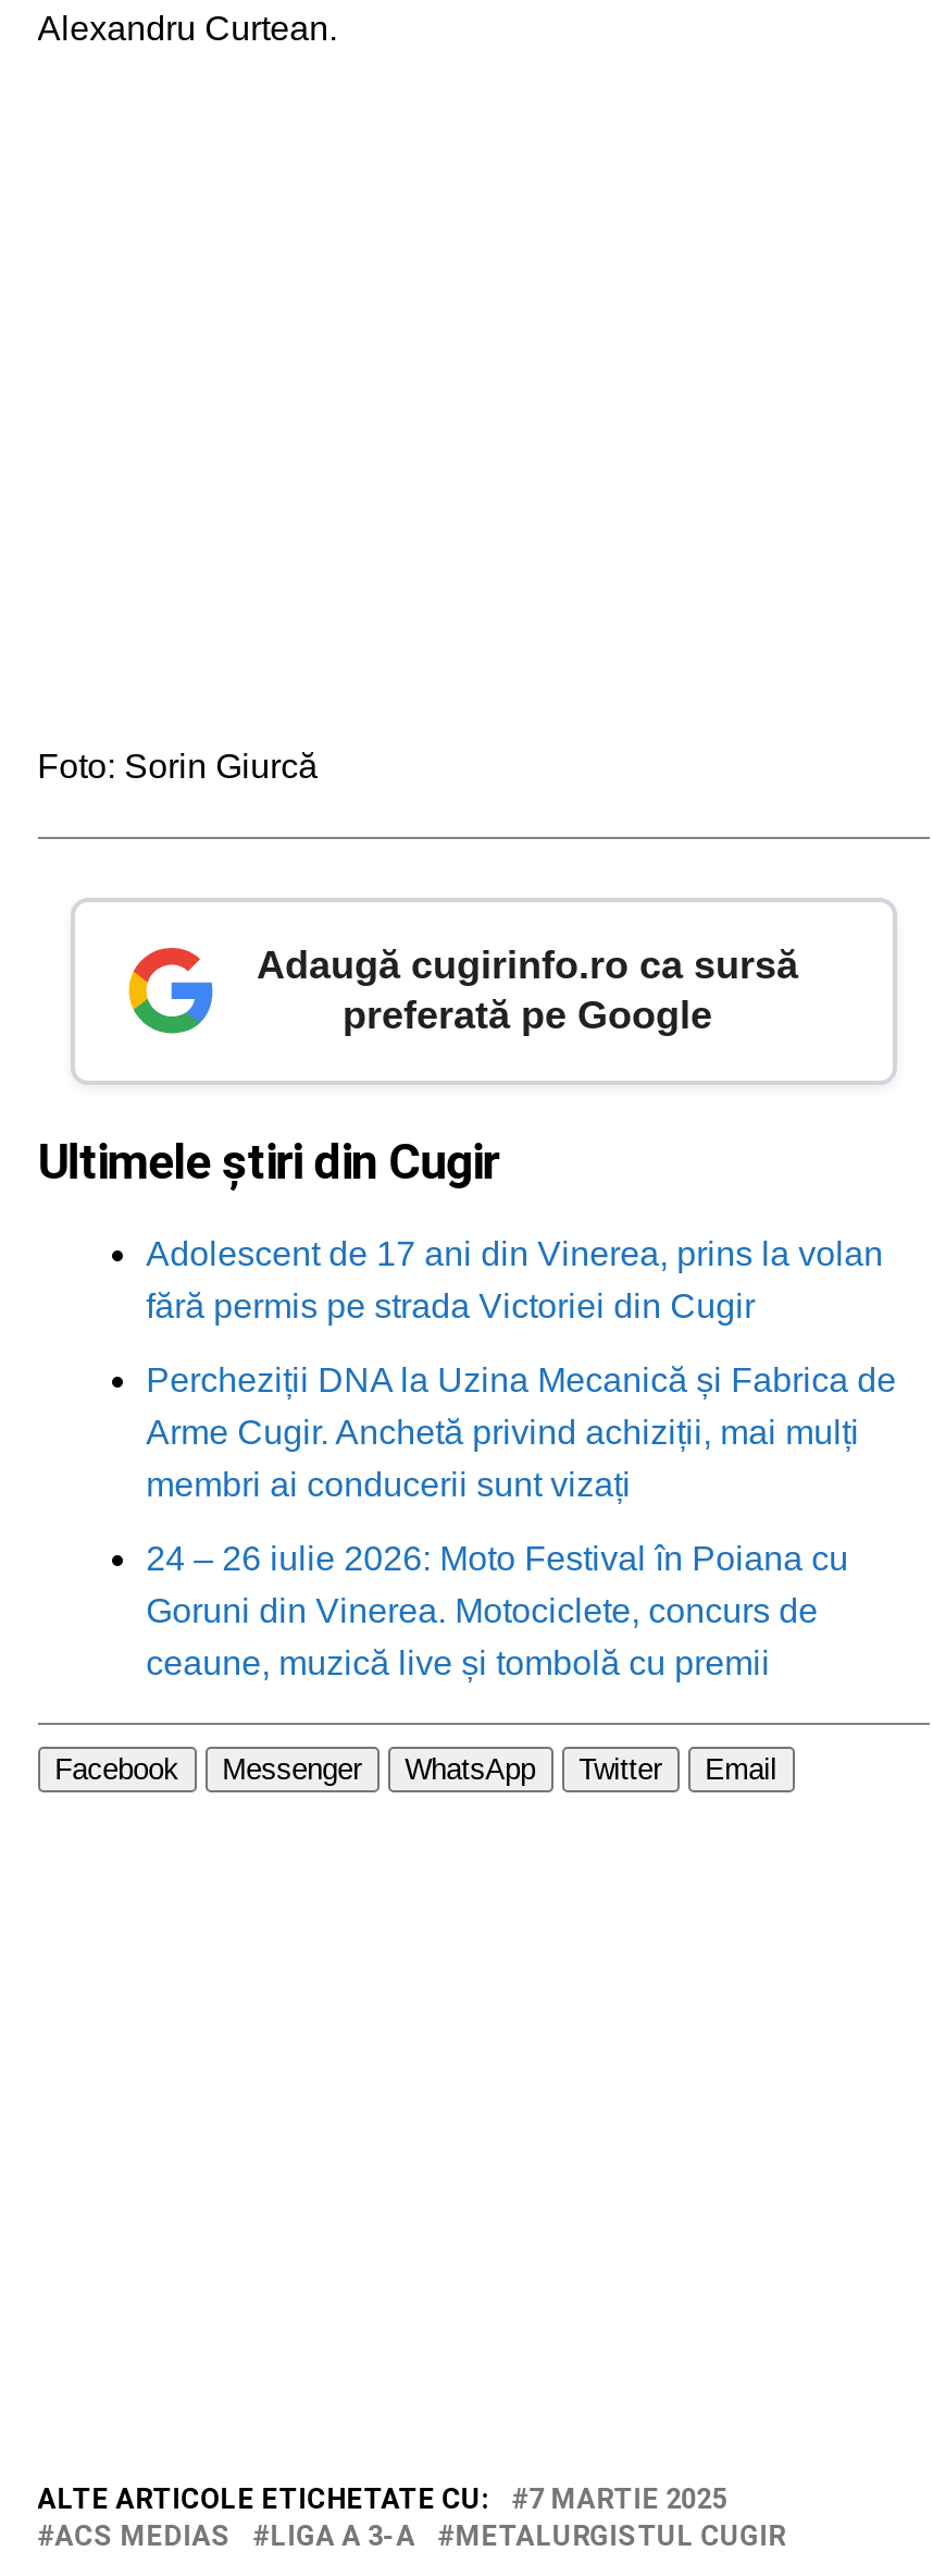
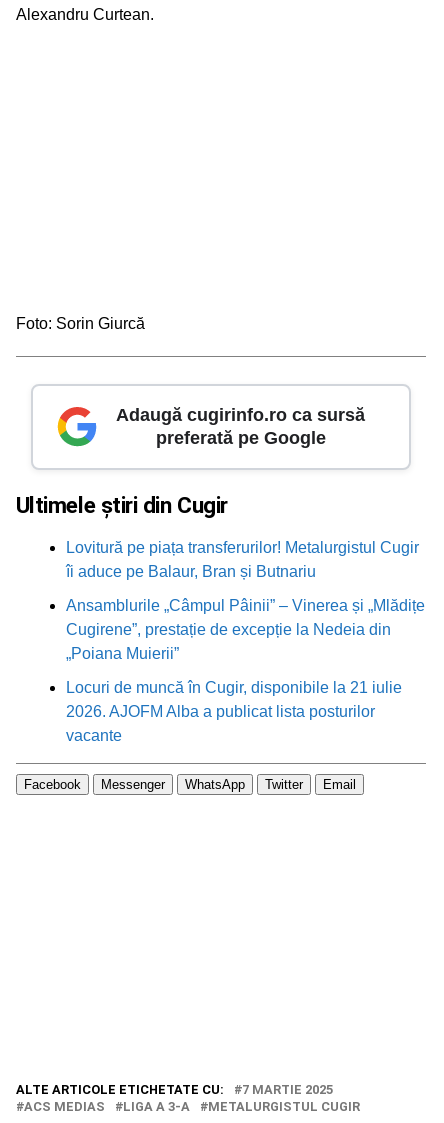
- Adolescent de 17 ani din Vinerea, prins la volan
- fără permis pe strada Victoriei din Cugir
+ Lovitură pe piața transferurilor! Metalurgistul Cugir
+ îi aduce pe Balaur, Bran și Butnariu

- Percheziții DNA la Uzina Mecanică și Fabrica de
- Arme Cugir. Anchetă privind achiziții, mai mulți
- membri ai conducerii sunt vizați
+ Ansamblurile „Câmpul Pâinii” – Vinerea și „Mlădițe
+ Cugirene”, prestație de excepție la Nedeia din
+ „Poiana Muierii”

- 24 – 26 iulie 2026: Moto Festival în Poiana cu
- Goruni din Vinerea. Motociclete, concurs de
- ceaune, muzică live și tombolă cu premii
+ Locuri de muncă în Cugir, disponibile la 21 iulie
+ 2026. AJOFM Alba a publicat lista posturilor
+ vacante
